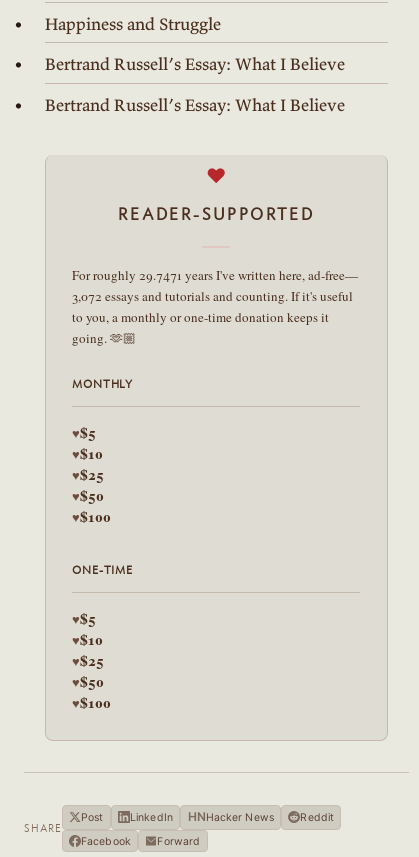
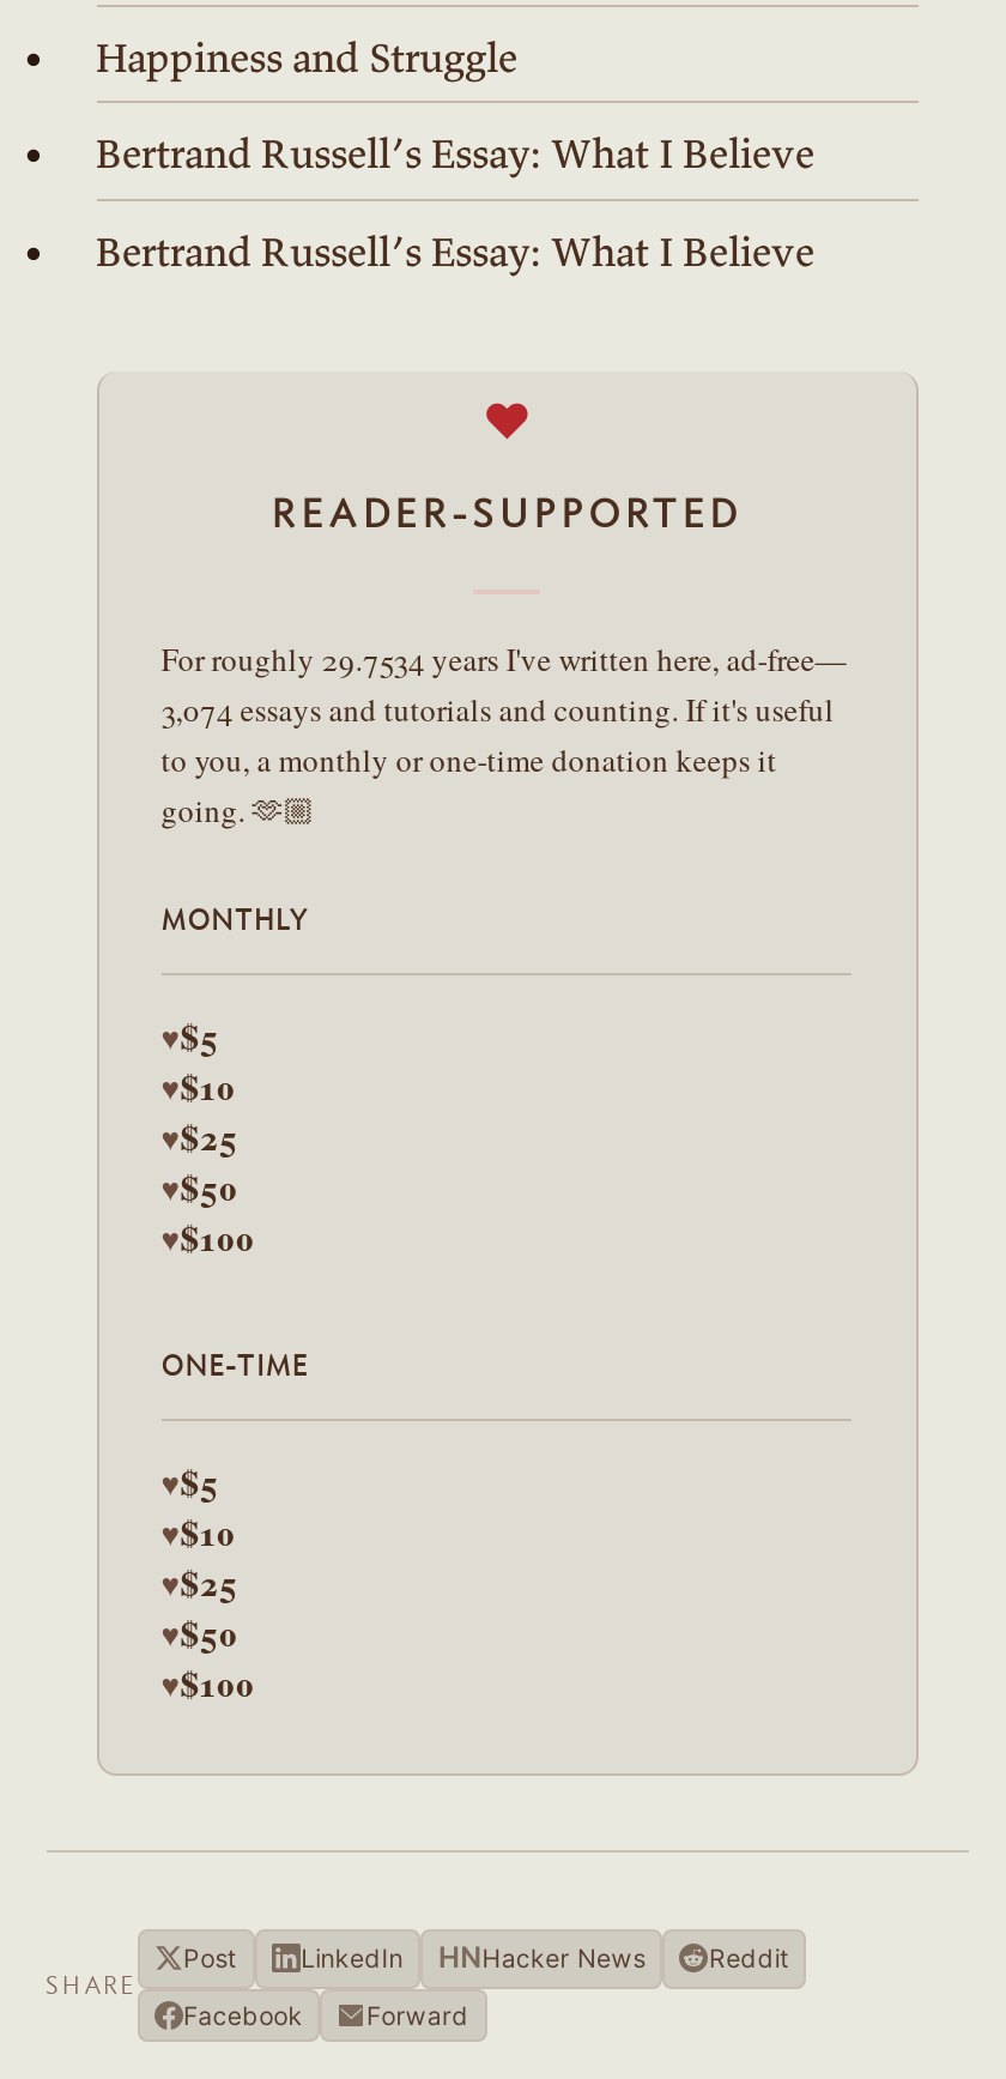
- For roughly 29.7471 years I've written here, ad-free—
+ For roughly 29.7534 years I've written here, ad-free—

- 3,072 essays and tutorials and counting. If it's useful
+ 3,074 essays and tutorials and counting. If it's useful
